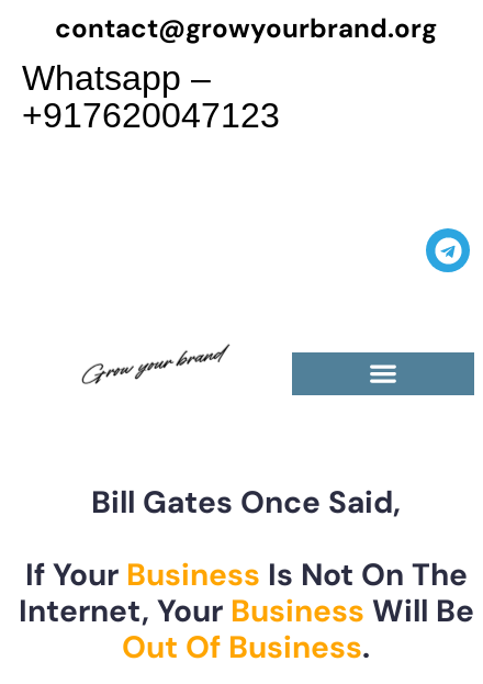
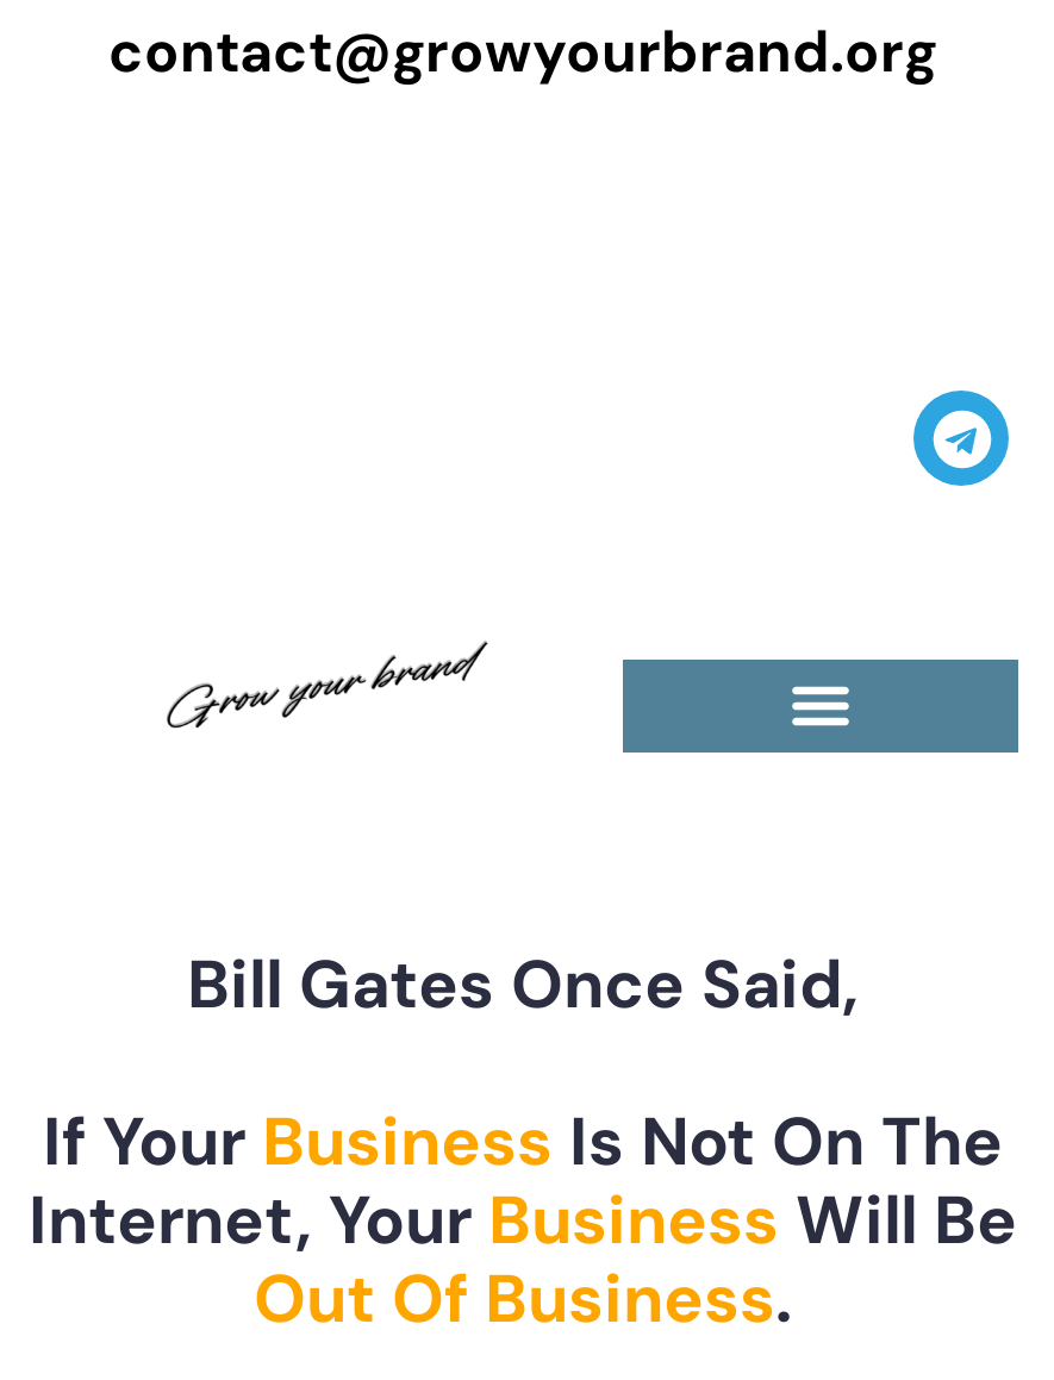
- Whatsapp –
- +917620047123
